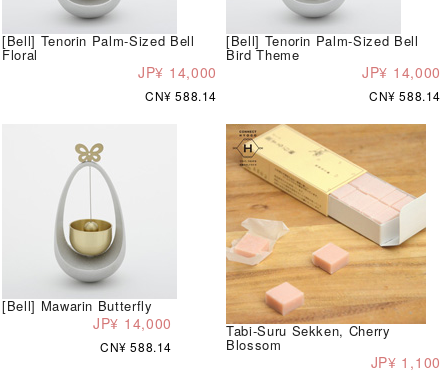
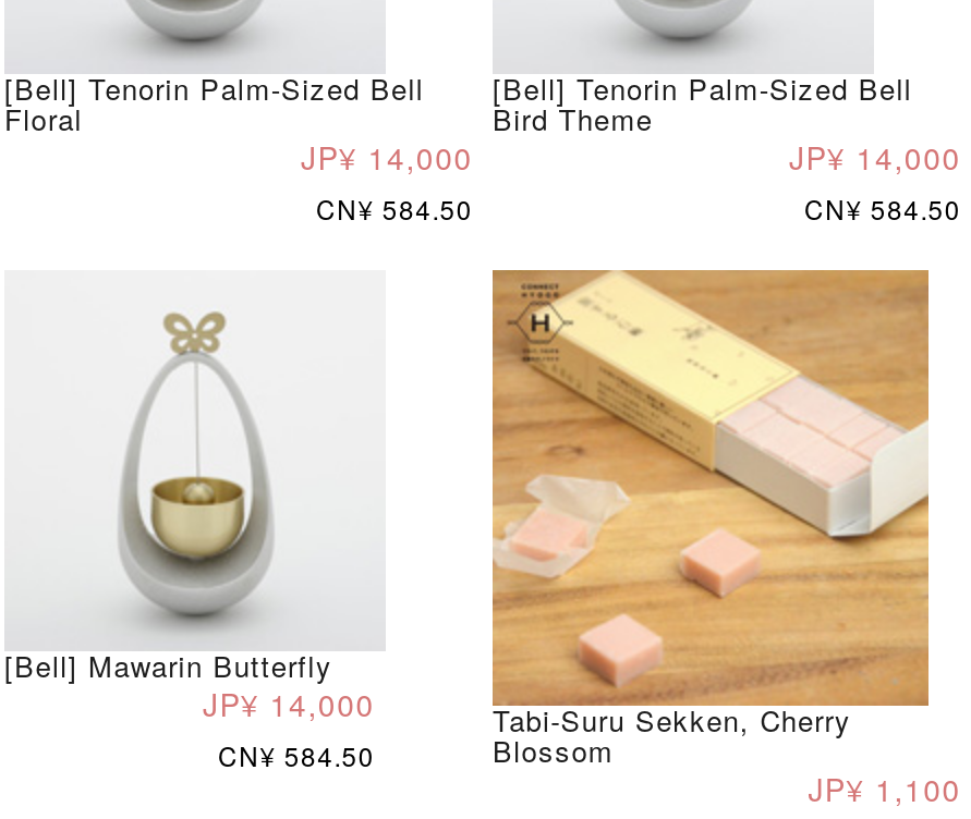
- CN¥ 588.14
+ CN¥ 584.50

- CN¥ 588.14
+ CN¥ 584.50

- CN¥ 588.14
+ CN¥ 584.50
